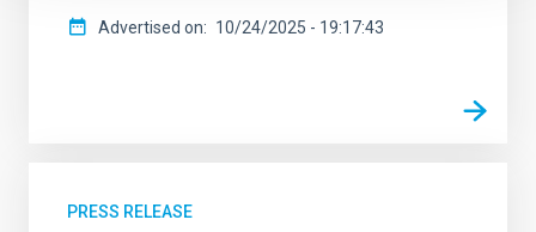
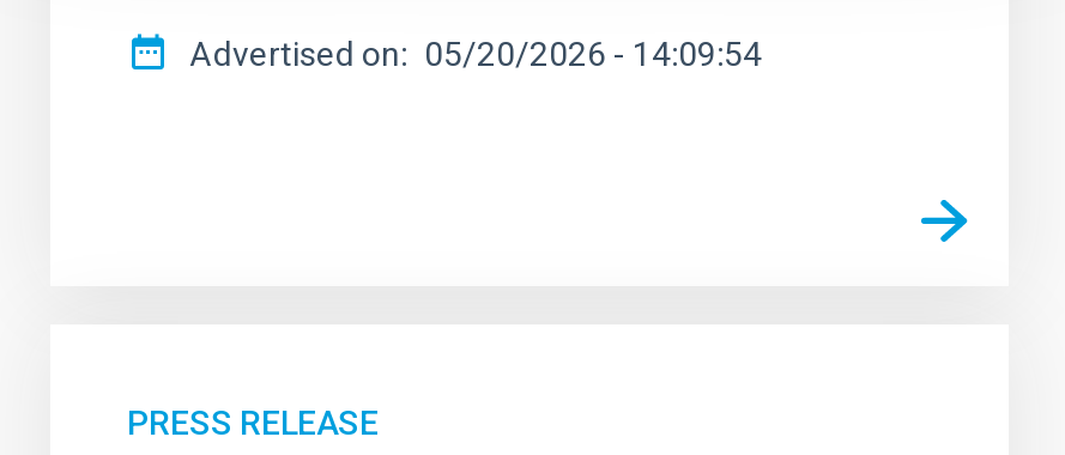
- Advertised on 10/24/2025 - 19:17:43
+ Advertised on 05/20/2026 - 14:09:54
